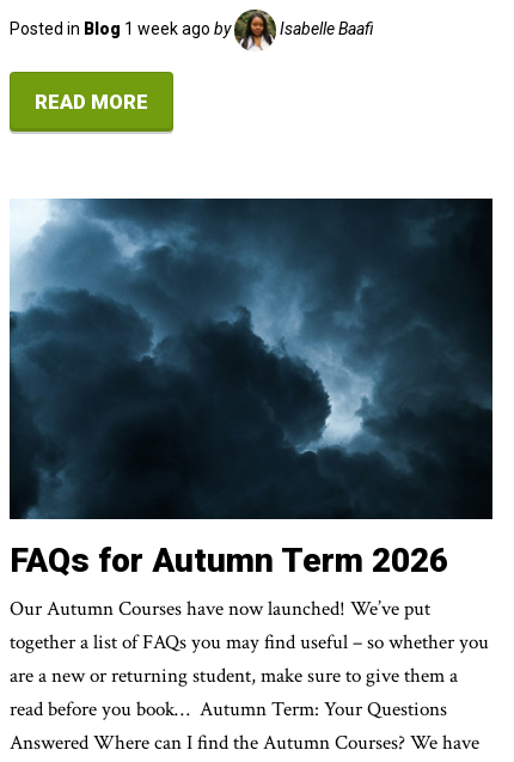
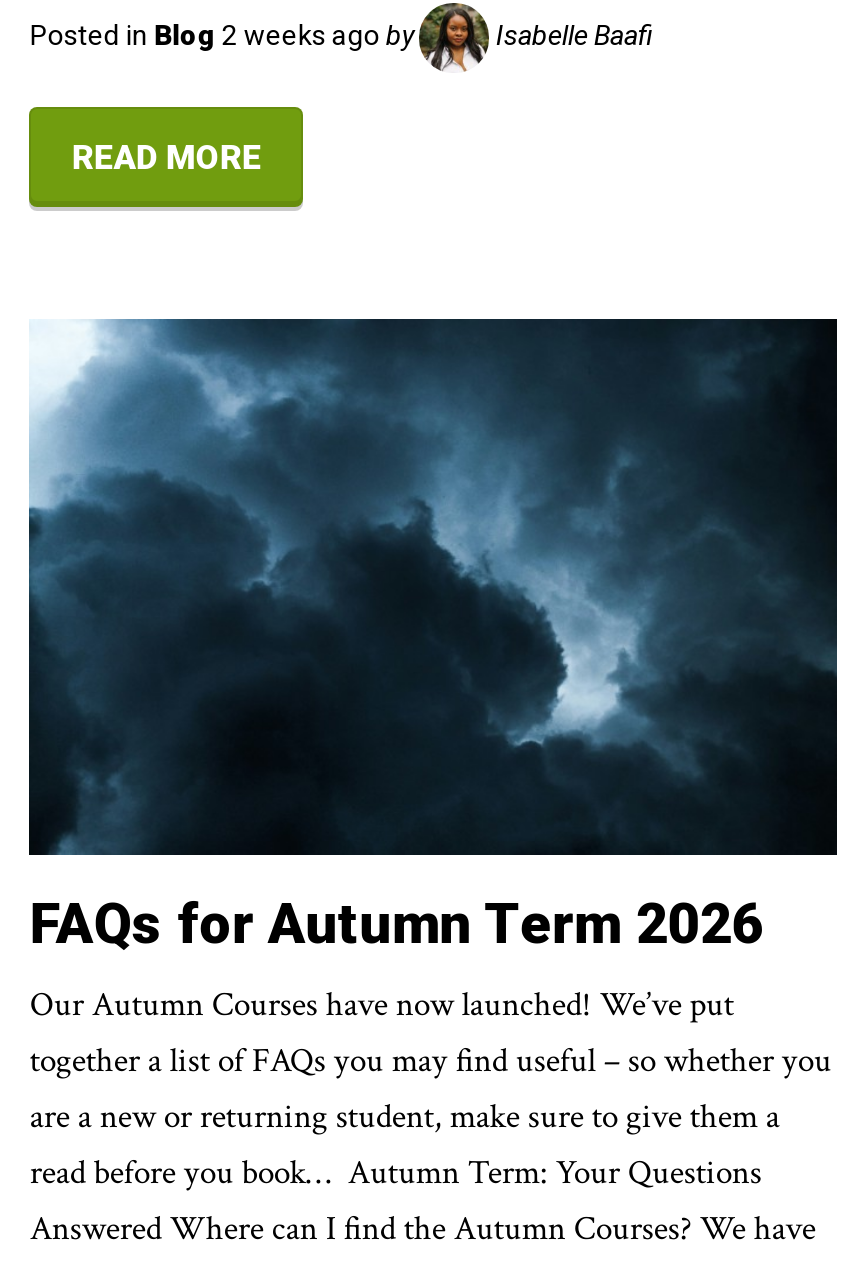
- Posted in Blog 1 week ago by
+ Posted in Blog 2 weeks ago by
